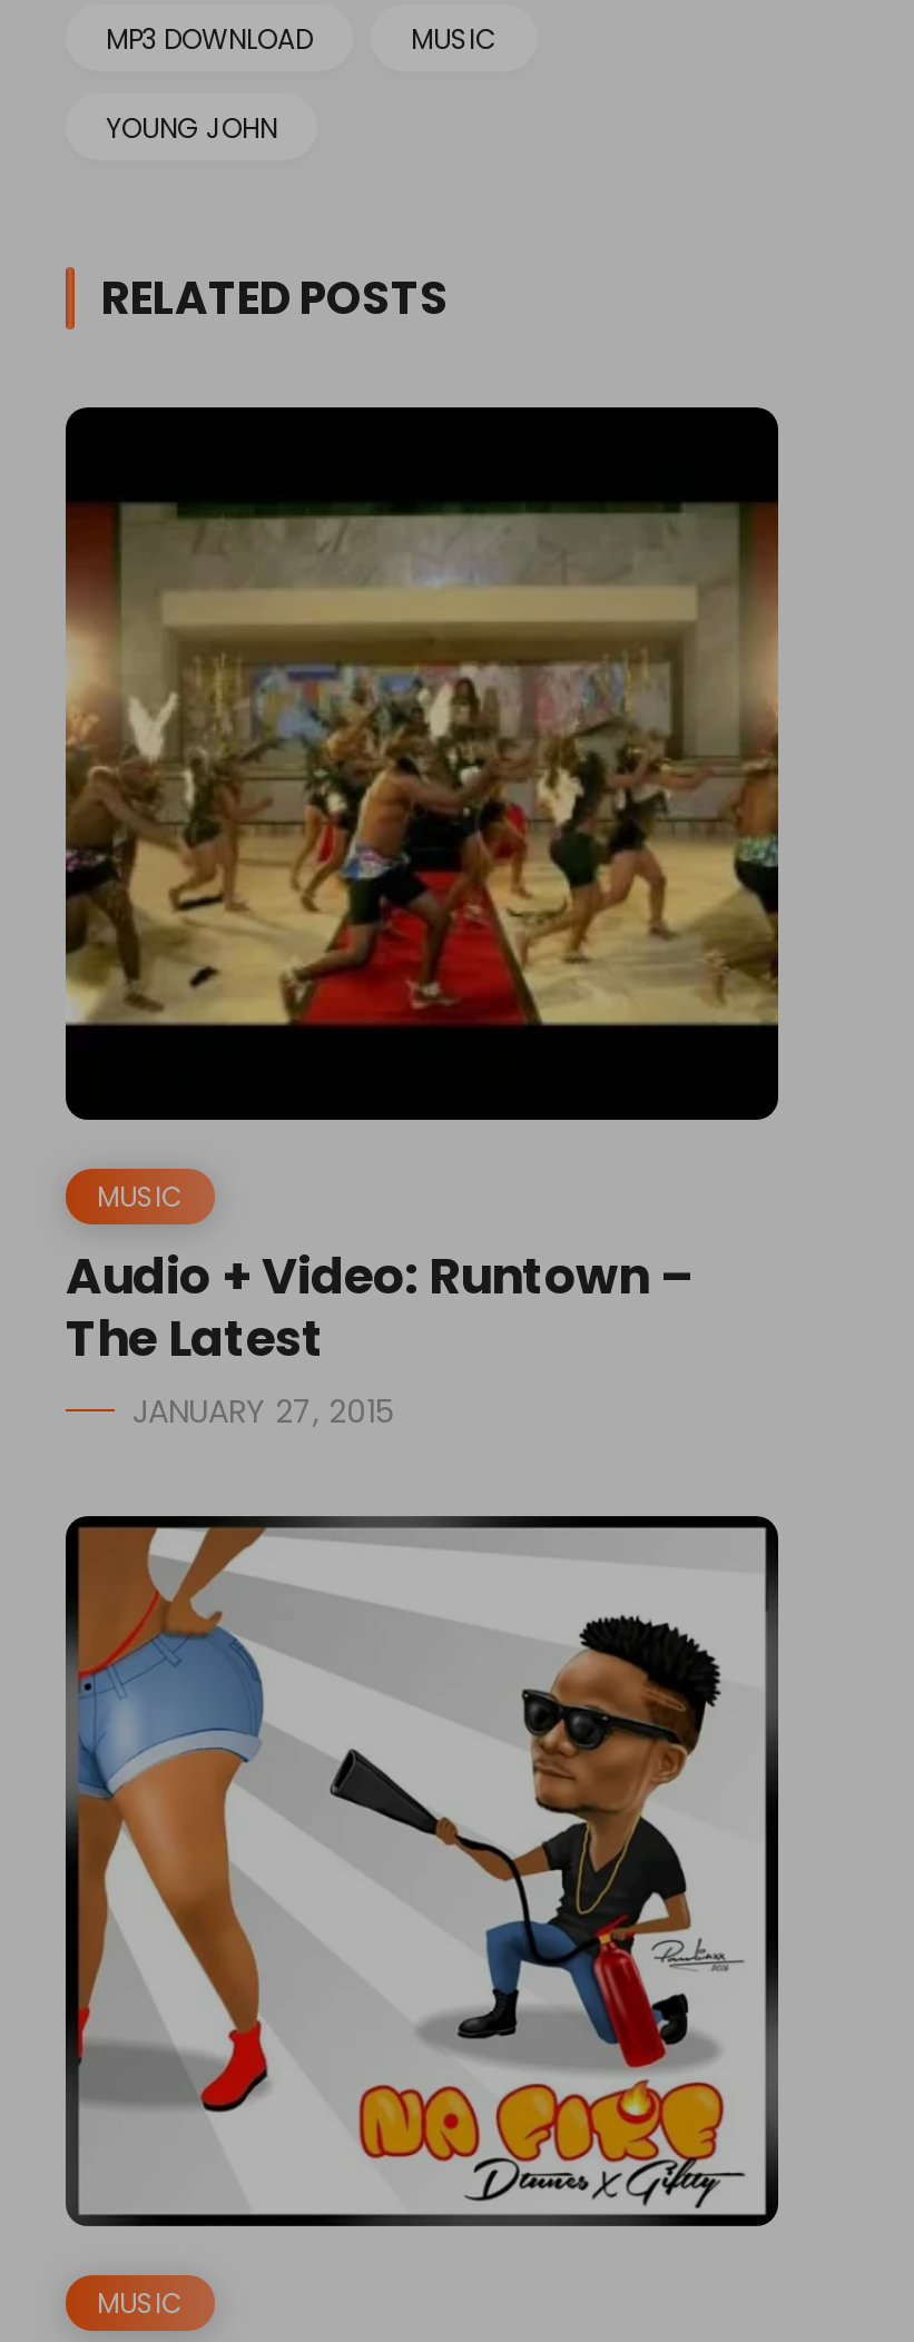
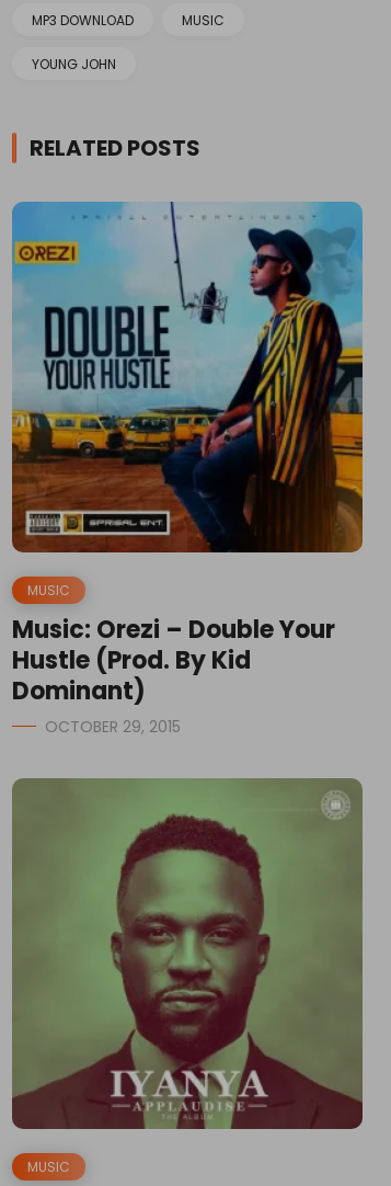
- [image]
+ [image]

- Audio + Video: Runtown –
- The Latest
- JANUARY 27, 2015
+ Music: Orezi – Double Your
+ Hustle (Prod. By Kid
+ Dominant)
+ OCTOBER 29, 2015

- [image]
+ [image]
